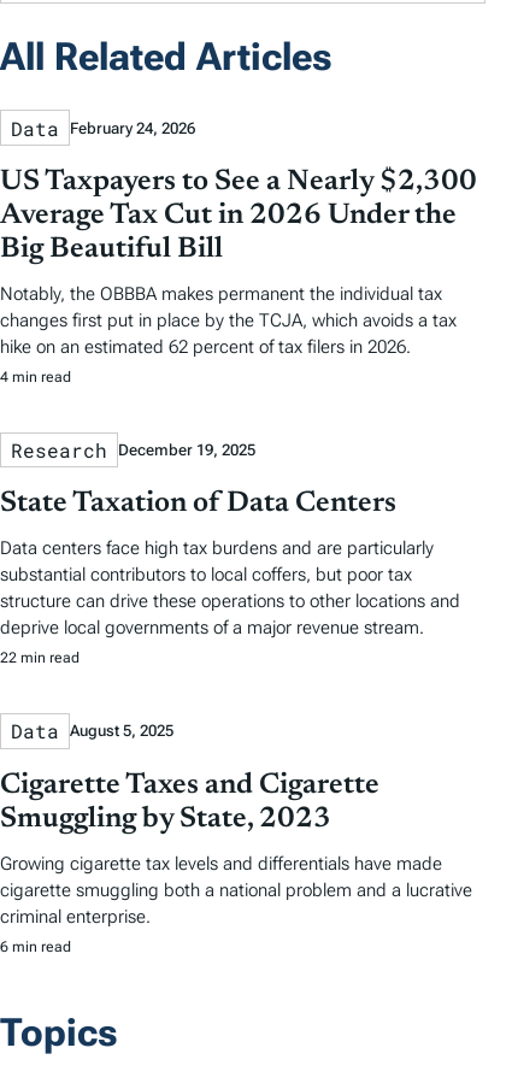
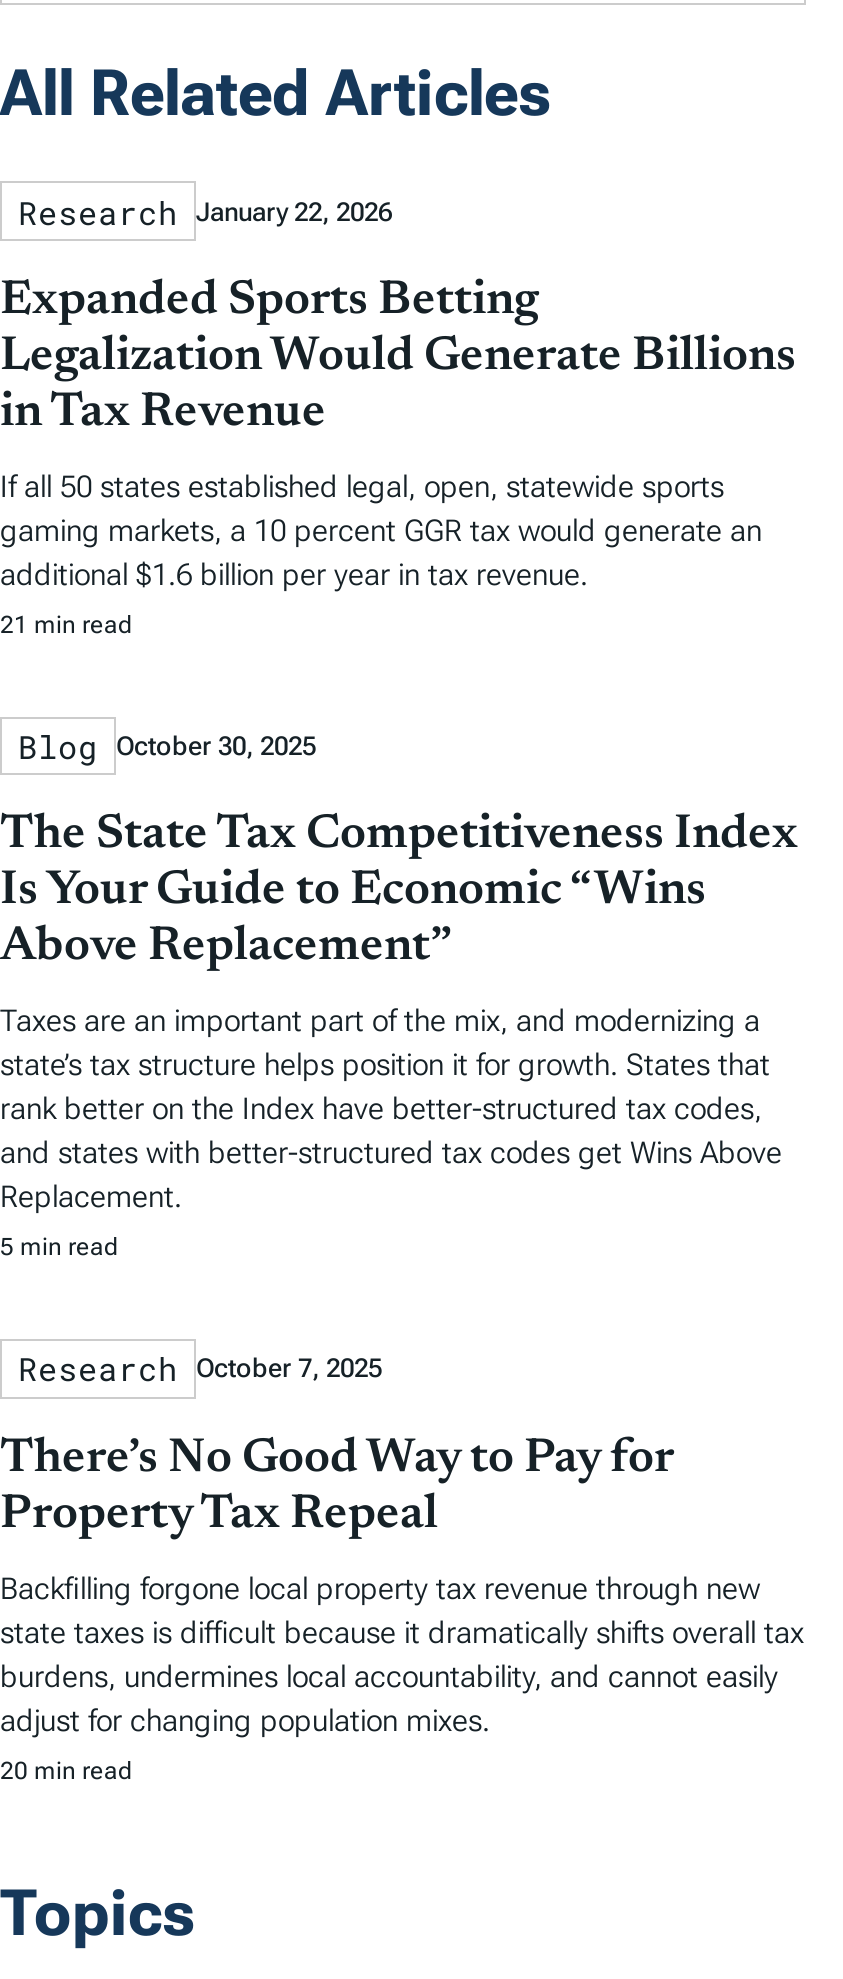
- Data February 24, 2026
+ Research January 22, 2026

- US Taxpayers to See a Nearly $2,300
- Average Tax Cut in 2026 Under the
- Big Beautiful Bill
+ Expanded Sports Betting
+ Legalization Would Generate Billions
+ in Tax Revenue

- Notably, the OBBBA makes permanent the individual tax
- changes first put in place by the TCJA, which avoids a tax
- hike on an estimated 62 percent of tax filers in 2026.
+ If all 50 states established legal, open, statewide sports
+ gaming markets, a 10 percent GGR tax would generate an
+ additional $1.6 billion per year in tax revenue.

- 4 min read
+ 21 min read

- Research December 19, 2025
+ Blog October 30, 2025

- State Taxation of Data Centers
+ The State Tax Competitiveness Index
+ Is Your Guide to Economic “Wins
+ Above Replacement”

- Data centers face high tax burdens and are particularly
- substantial contributors to local coffers, but poor tax
- structure can drive these operations to other locations and
- deprive local governments of a major revenue stream.
+ Taxes are an important part of the mix, and modernizing a
+ state’s tax structure helps position it for growth. States that
+ rank better on the Index have better-structured tax codes,
+ and states with better-structured tax codes get Wins Above
+ Replacement.

- 22 min read
+ 5 min read

- Data August 5, 2025
+ Research October 7, 2025

- Cigarette Taxes and Cigarette
- Smuggling by State, 2023
+ There’s No Good Way to Pay for
+ Property Tax Repeal

- Growing cigarette tax levels and differentials have made
- cigarette smuggling both a national problem and a lucrative
- criminal enterprise.
+ Backfilling forgone local property tax revenue through new
+ state taxes is difficult because it dramatically shifts overall tax
+ burdens, undermines local accountability, and cannot easily
+ adjust for changing population mixes.

- 6 min read
+ 20 min read
